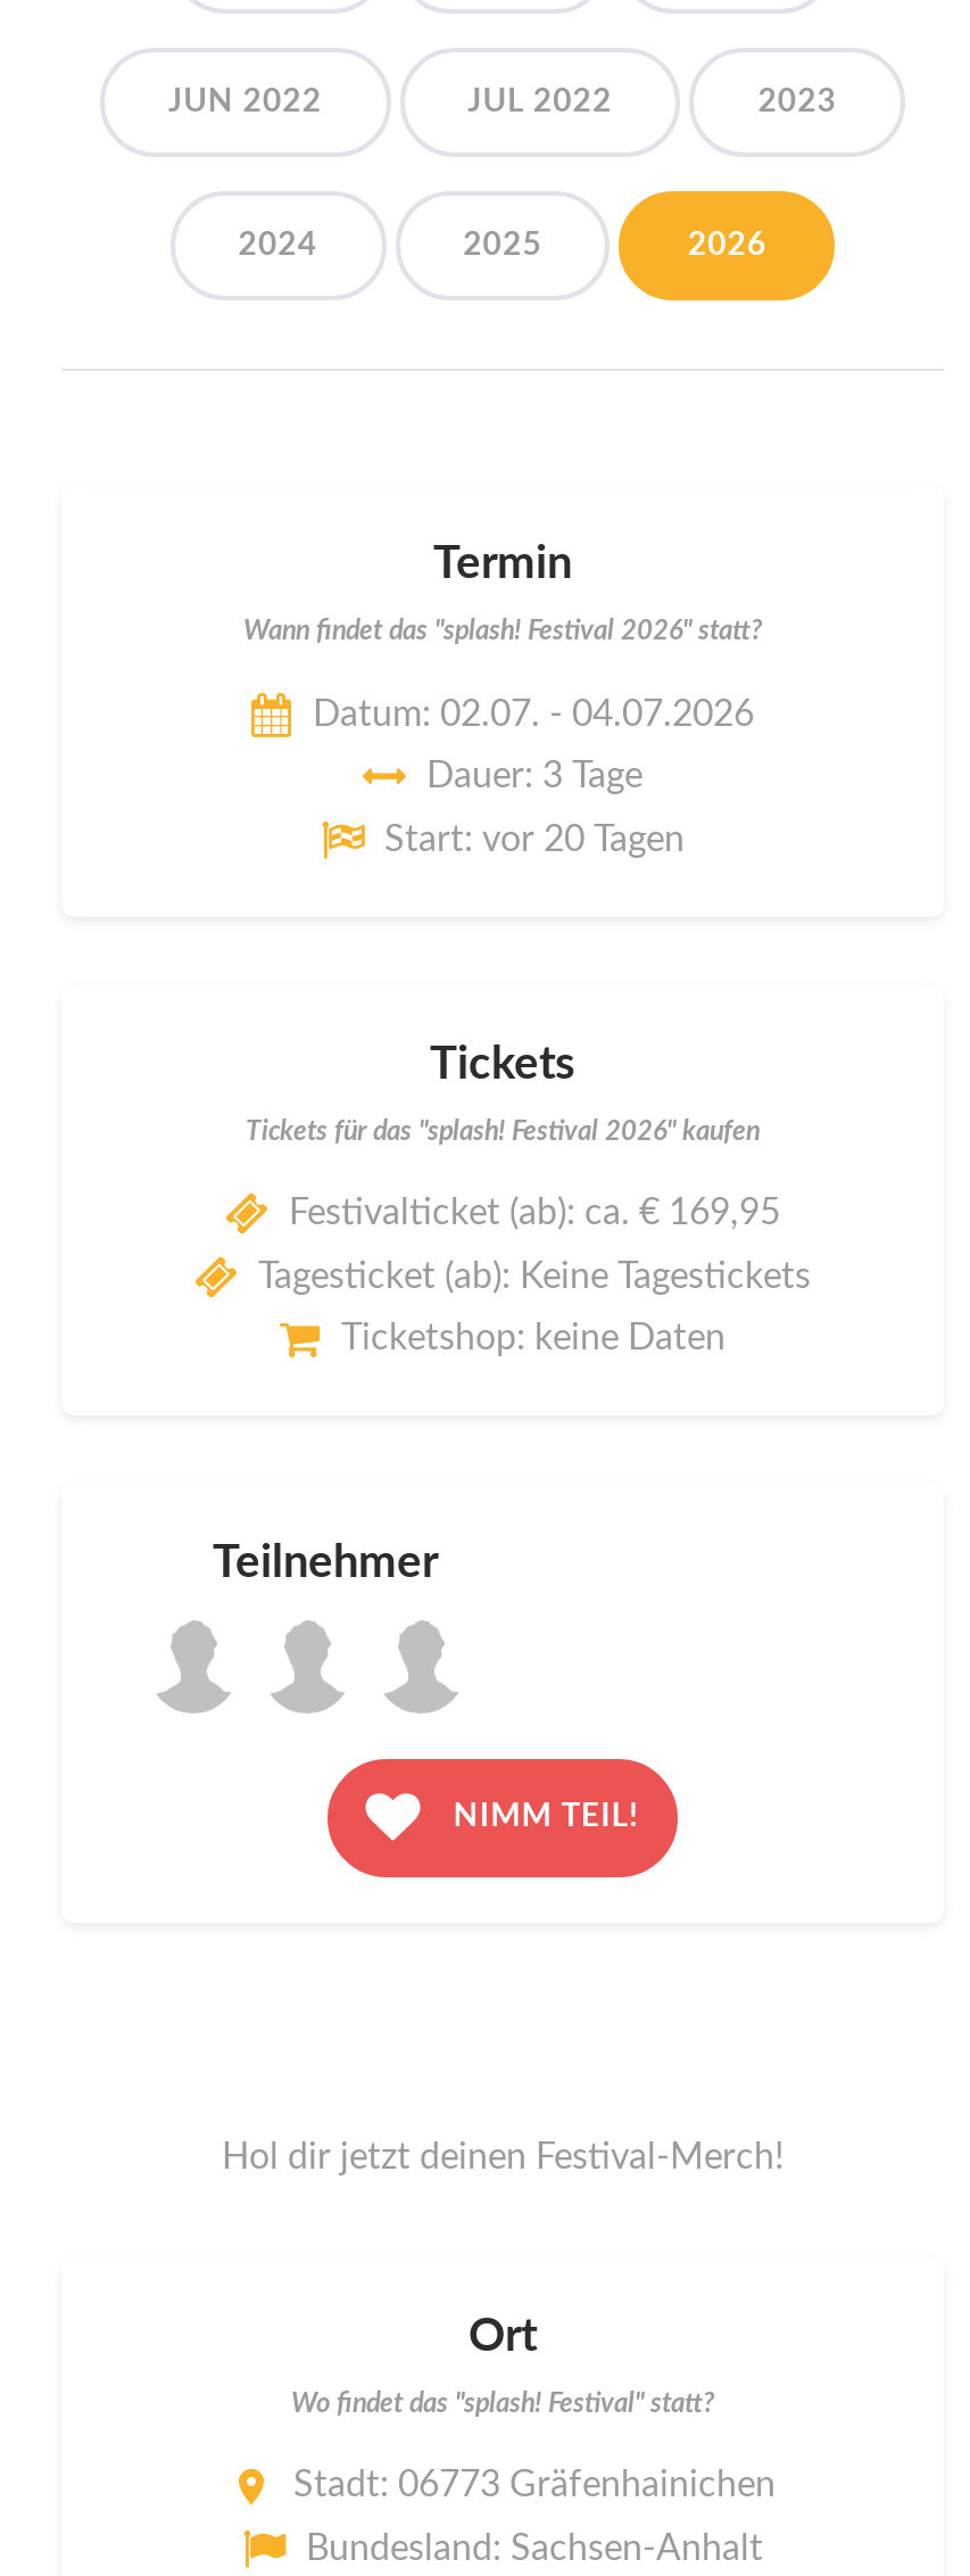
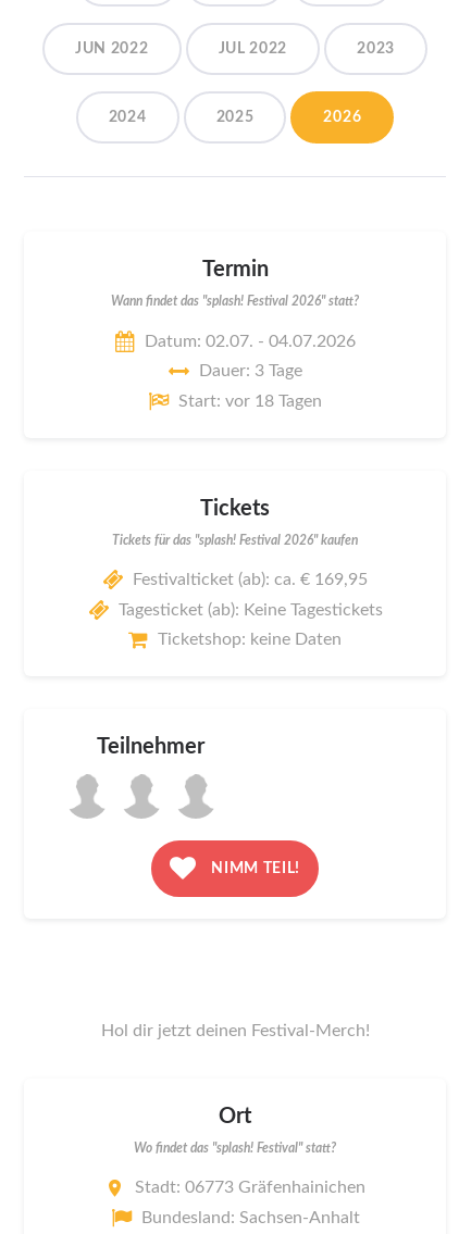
- Start: vor 20 Tagen
+ Start: vor 18 Tagen
